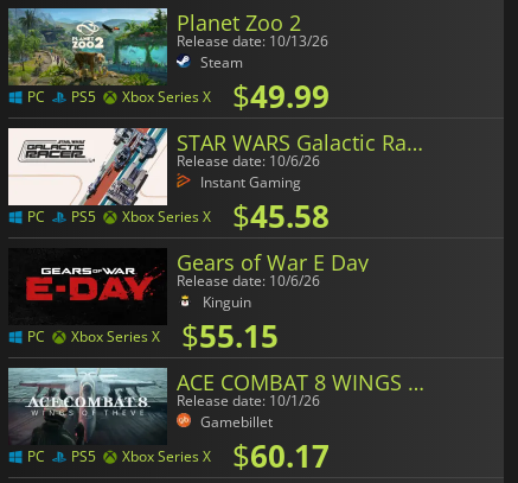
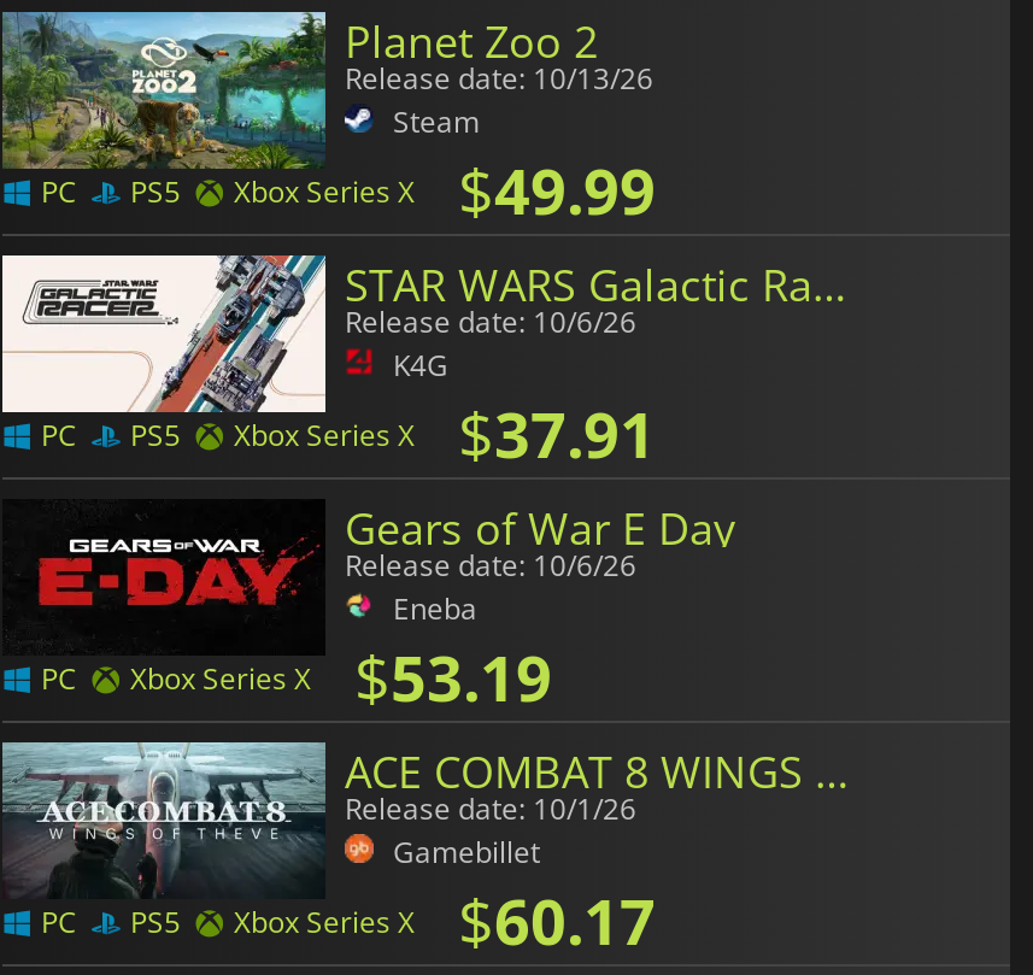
- Instant Gaming
+ K4G

- PC PS5 Xbox Series X $45.58
+ PC PS5 Xbox Series X $37.91

- Kinguin
+ Eneba

- PC Xbox Series X $55.15
+ PC Xbox Series X $53.19
